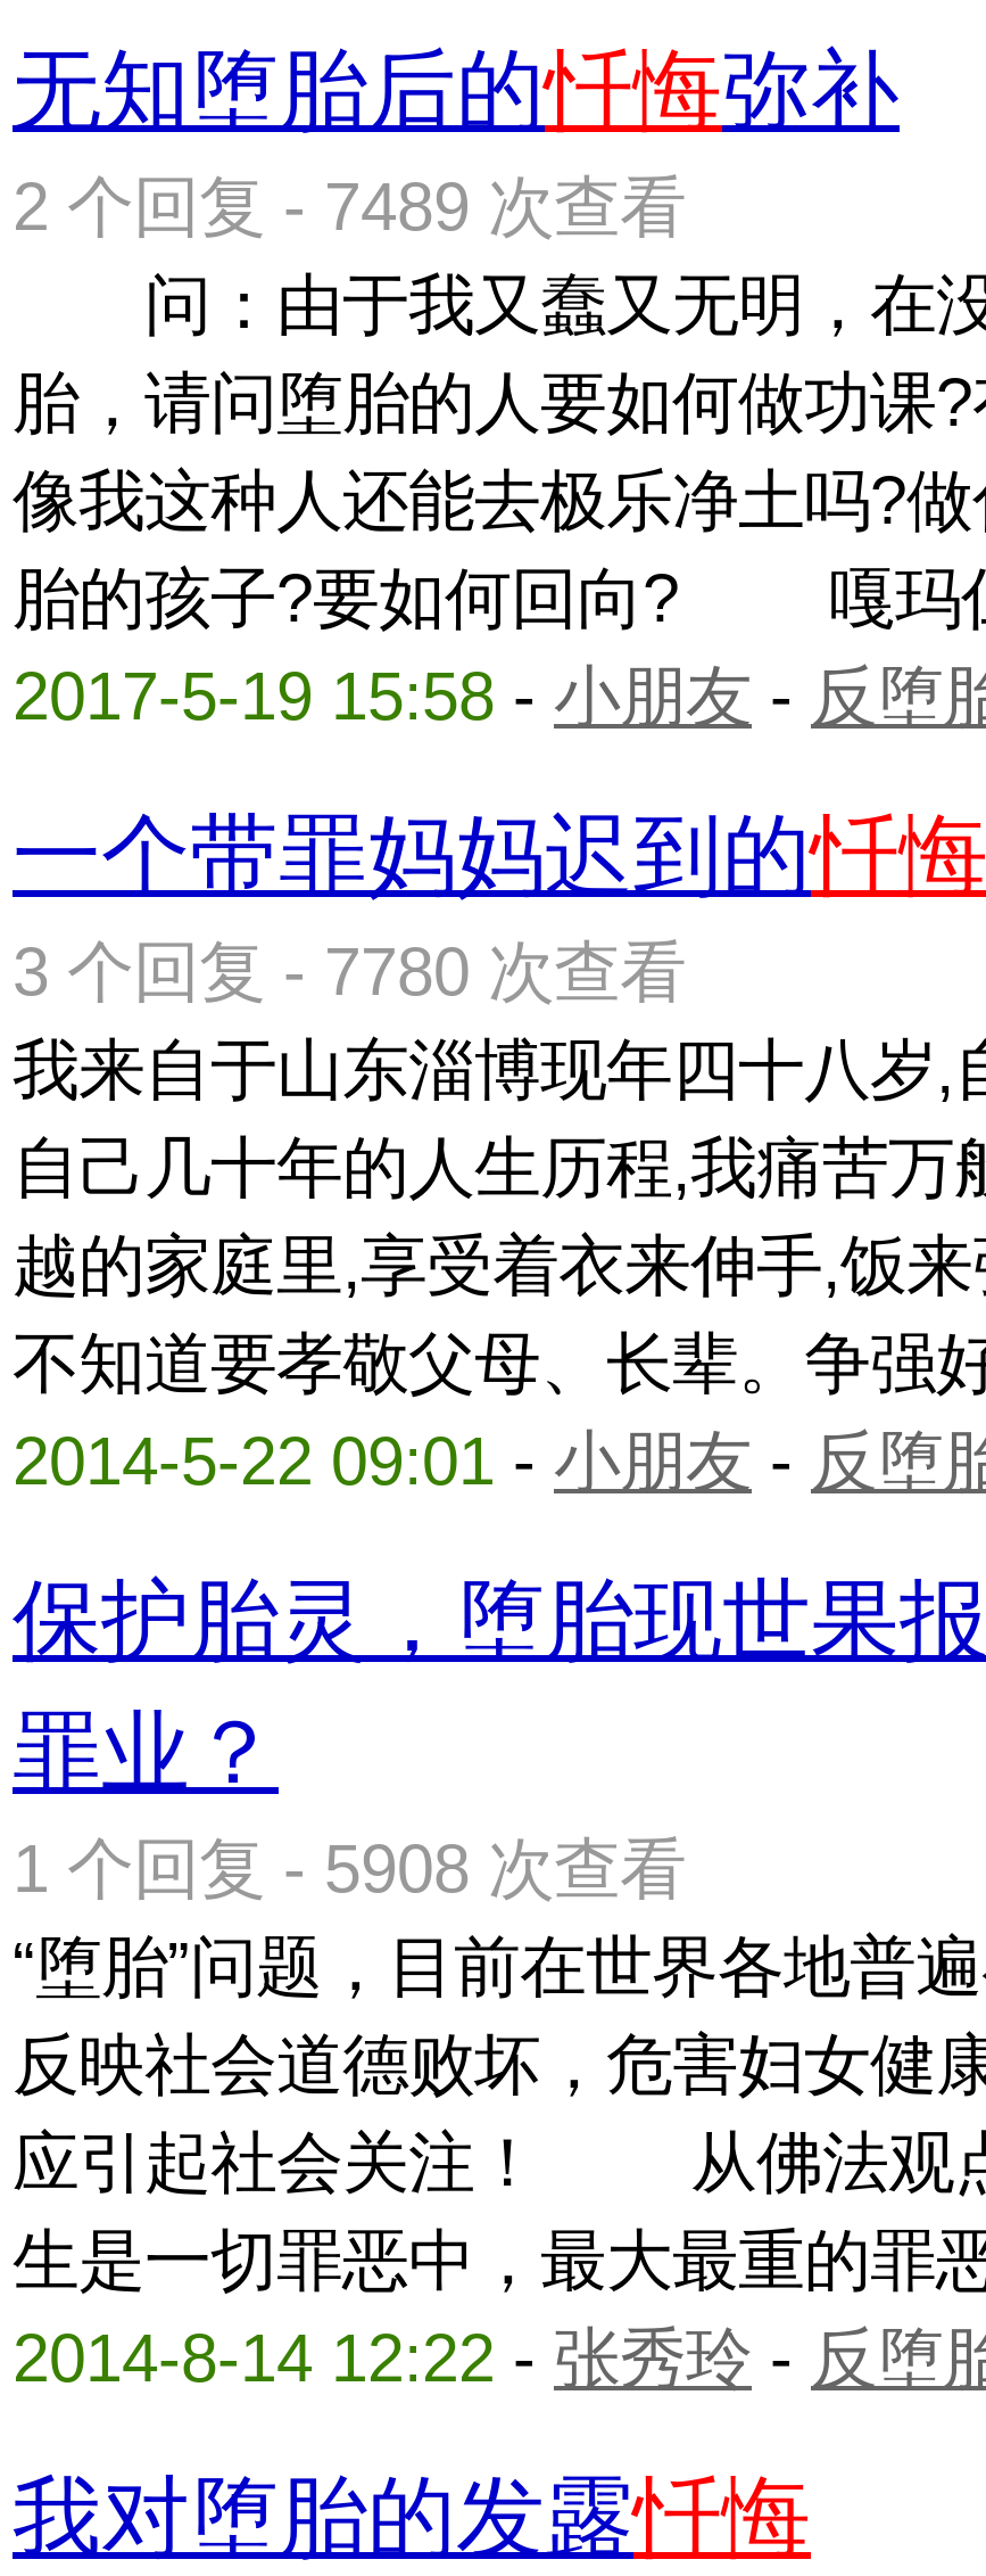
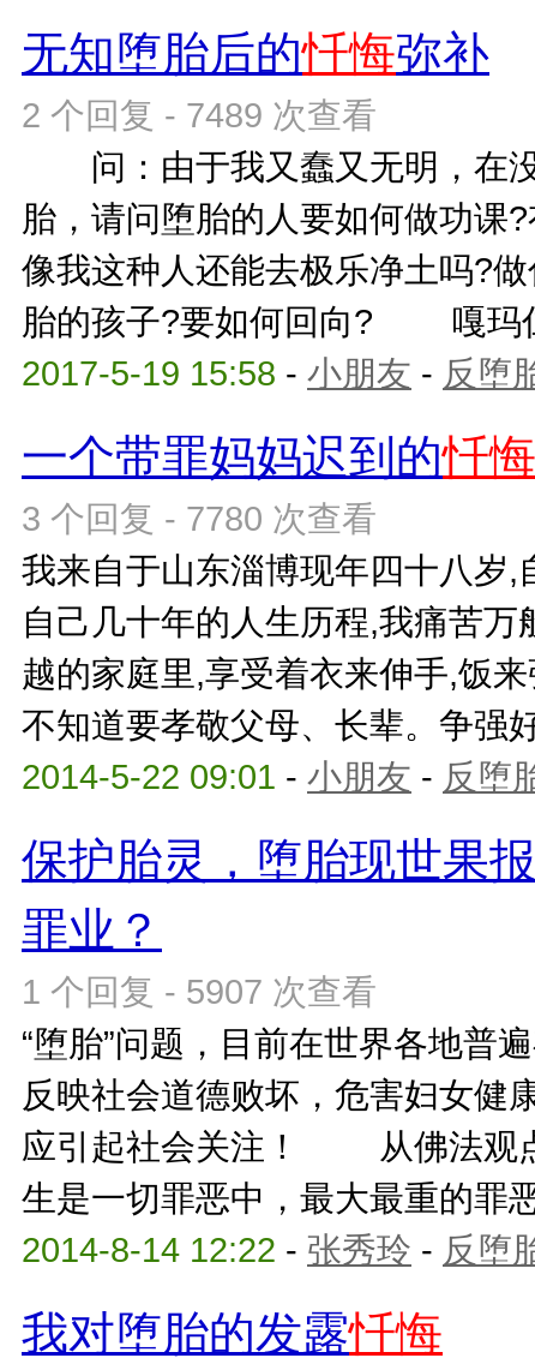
- 1 个回复 - 5908 次查看
+ 1 个回复 - 5907 次查看
